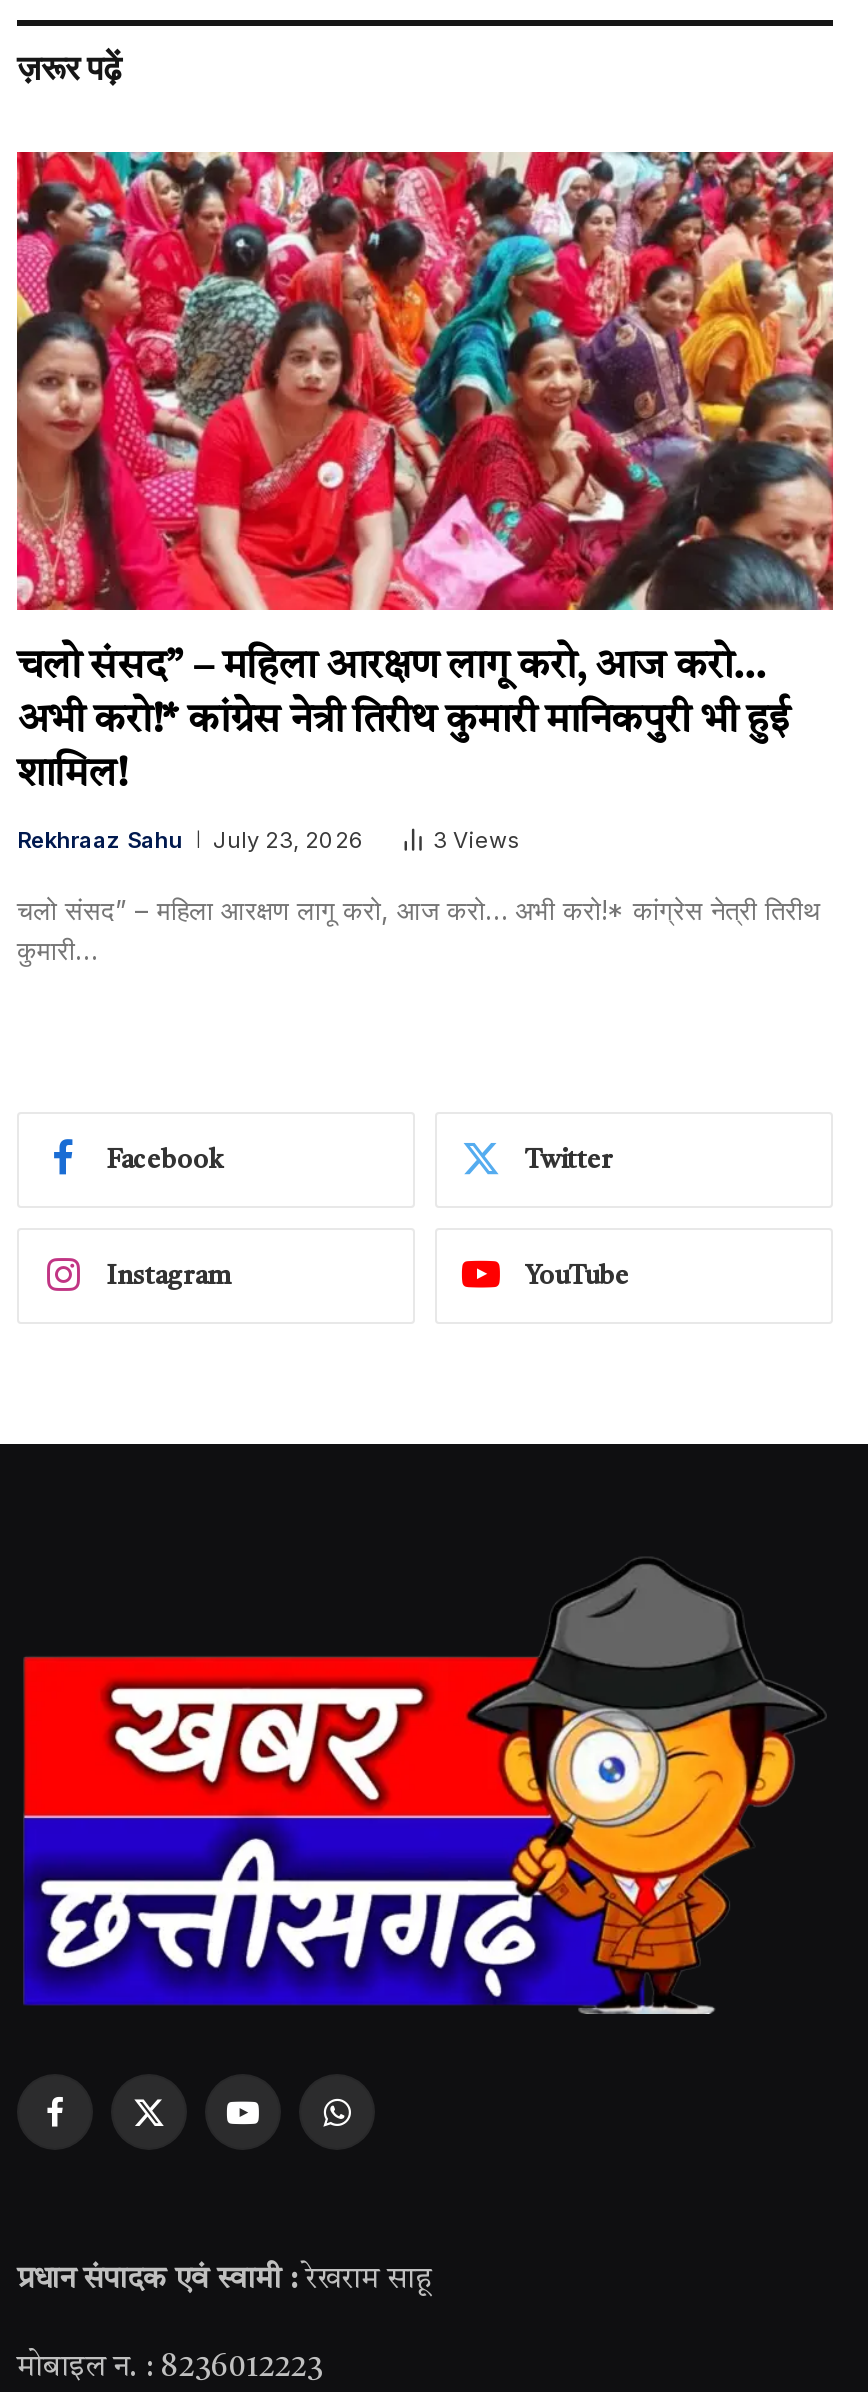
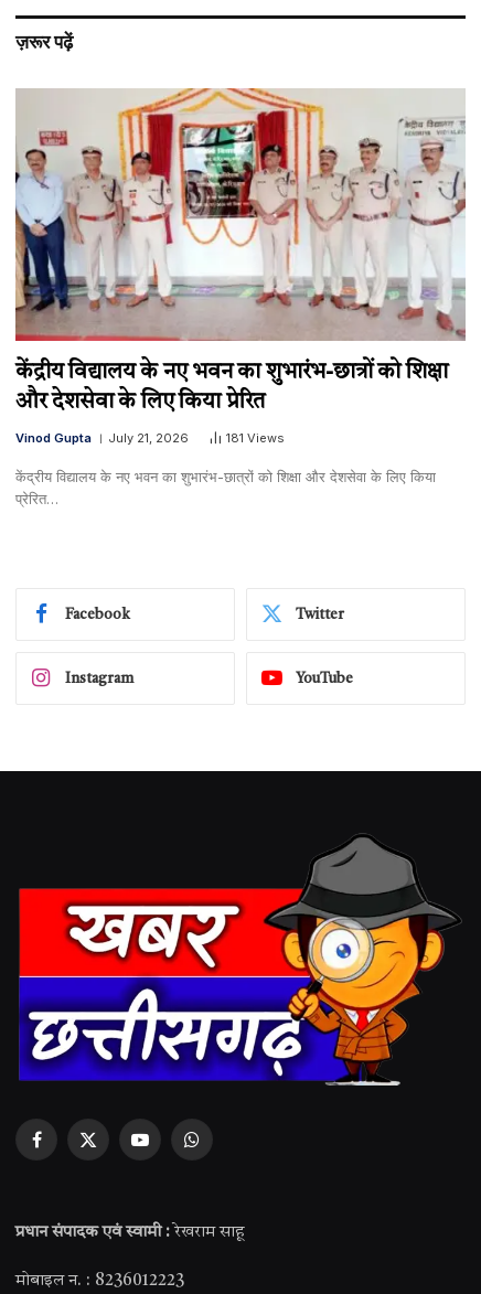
- [image]
- चलो संसद” – महिला आरक्षण लागू करो, आज करो…
- अभी करो!* कांग्रेस नेत्री तिरीथ कुमारी मानिकपुरी भी हुई
- शामिल!
+ [image]
+ केंद्रीय विद्यालय के नए भवन का शुभारंभ-छात्रों को शिक्षा
+ और देशसेवा के लिए किया प्रेरित

- Rekhraaz Sahu
- July 23, 2026
- 3 Views
+ Vinod Gupta
+ July 21, 2026
+ 181 Views

- चलो संसद” – महिला आरक्षण लागू करो, आज करो… अभी करो!* कांग्रेस नेत्री तिरीथ
- कुमारी…
+ केंद्रीय विद्यालय के नए भवन का शुभारंभ-छात्रों को शिक्षा और देशसेवा के लिए किया
+ प्रेरित…
